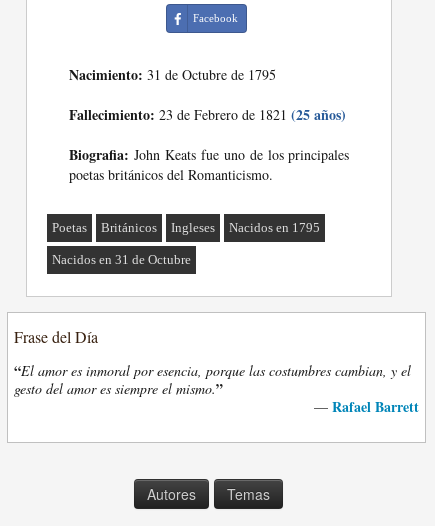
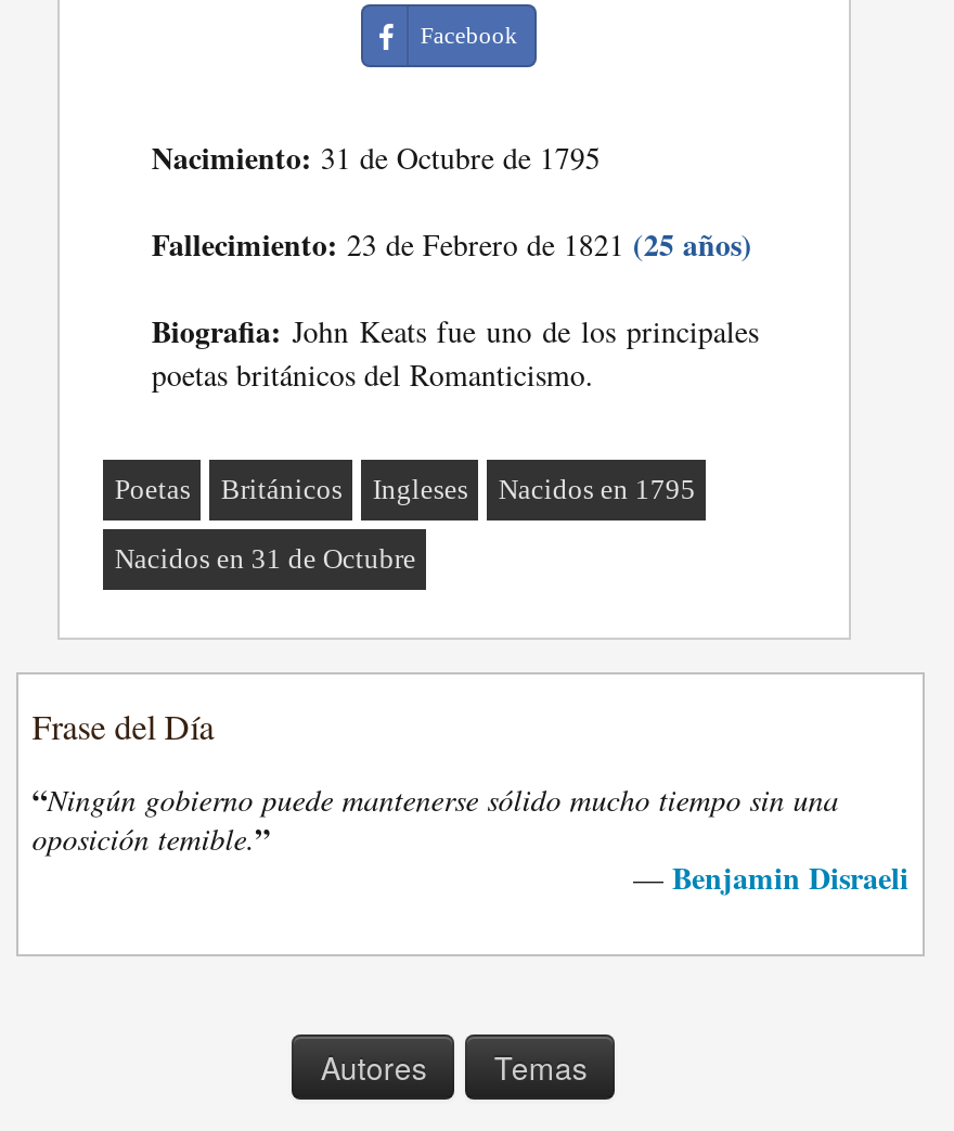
- “El amor es inmoral por esencia, porque las costumbres cambian, y el
- gesto del amor es siempre el mismo.”
- — Rafael Barrett
+ “Ningún gobierno puede mantenerse sólido mucho tiempo sin una
+ oposición temible.”
+ — Benjamin Disraeli
